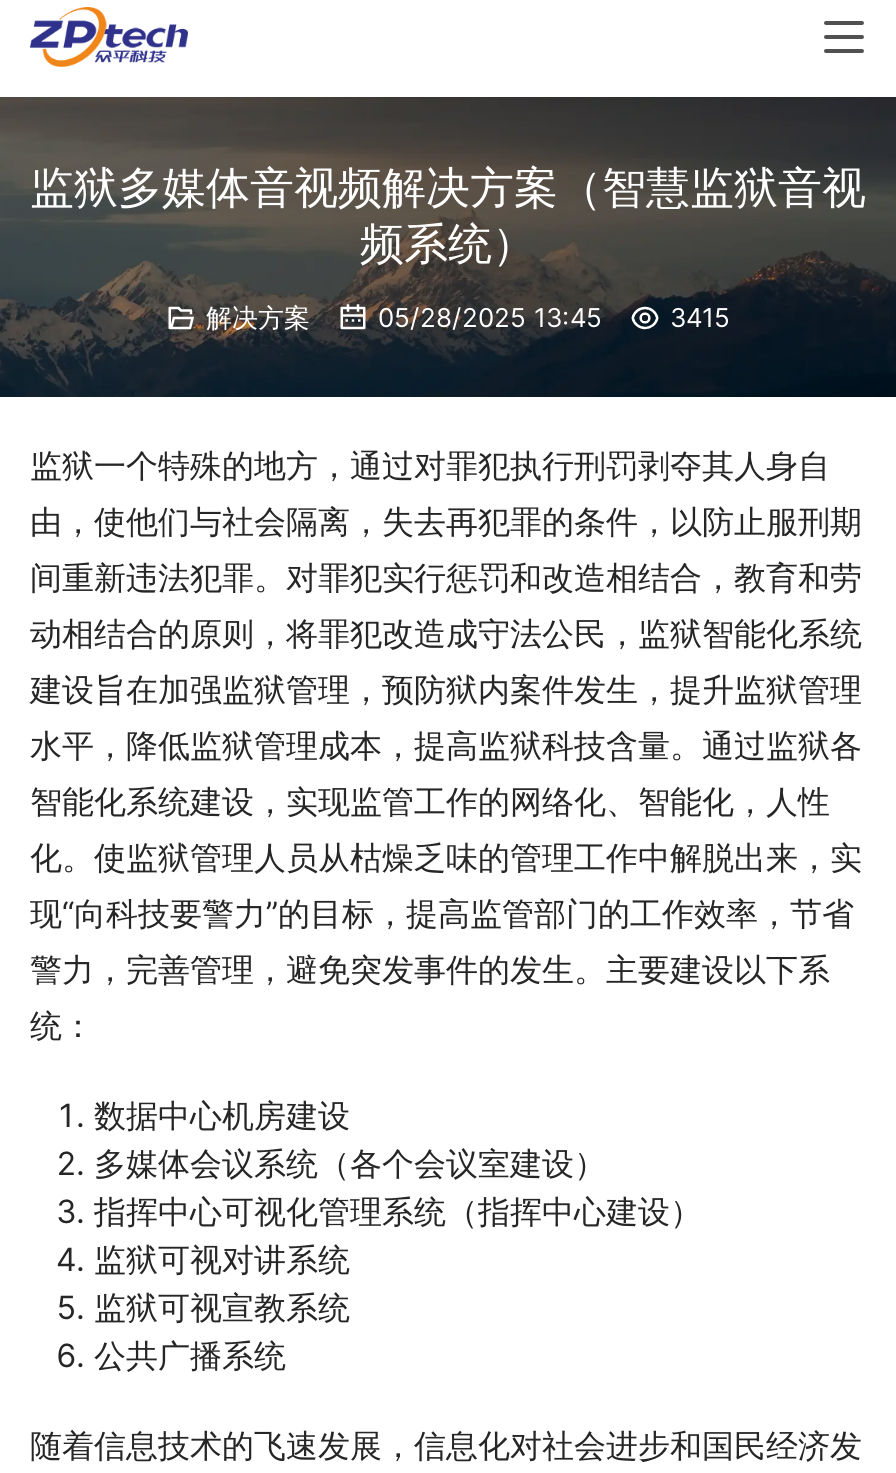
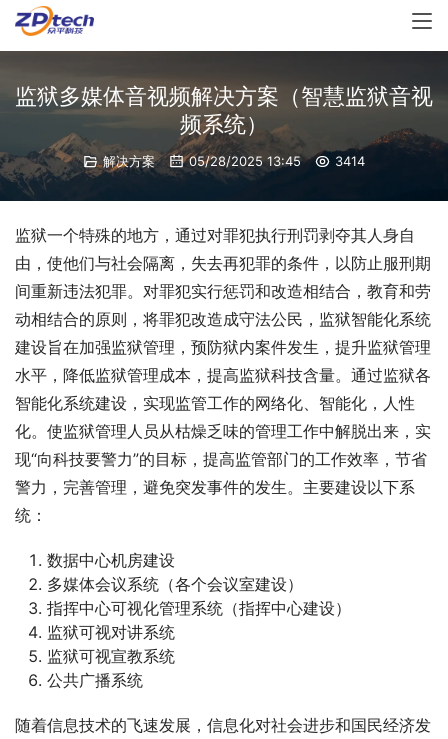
- 解决方案 05/28/2025 13:45 3415
+ 解决方案 05/28/2025 13:45 3414
